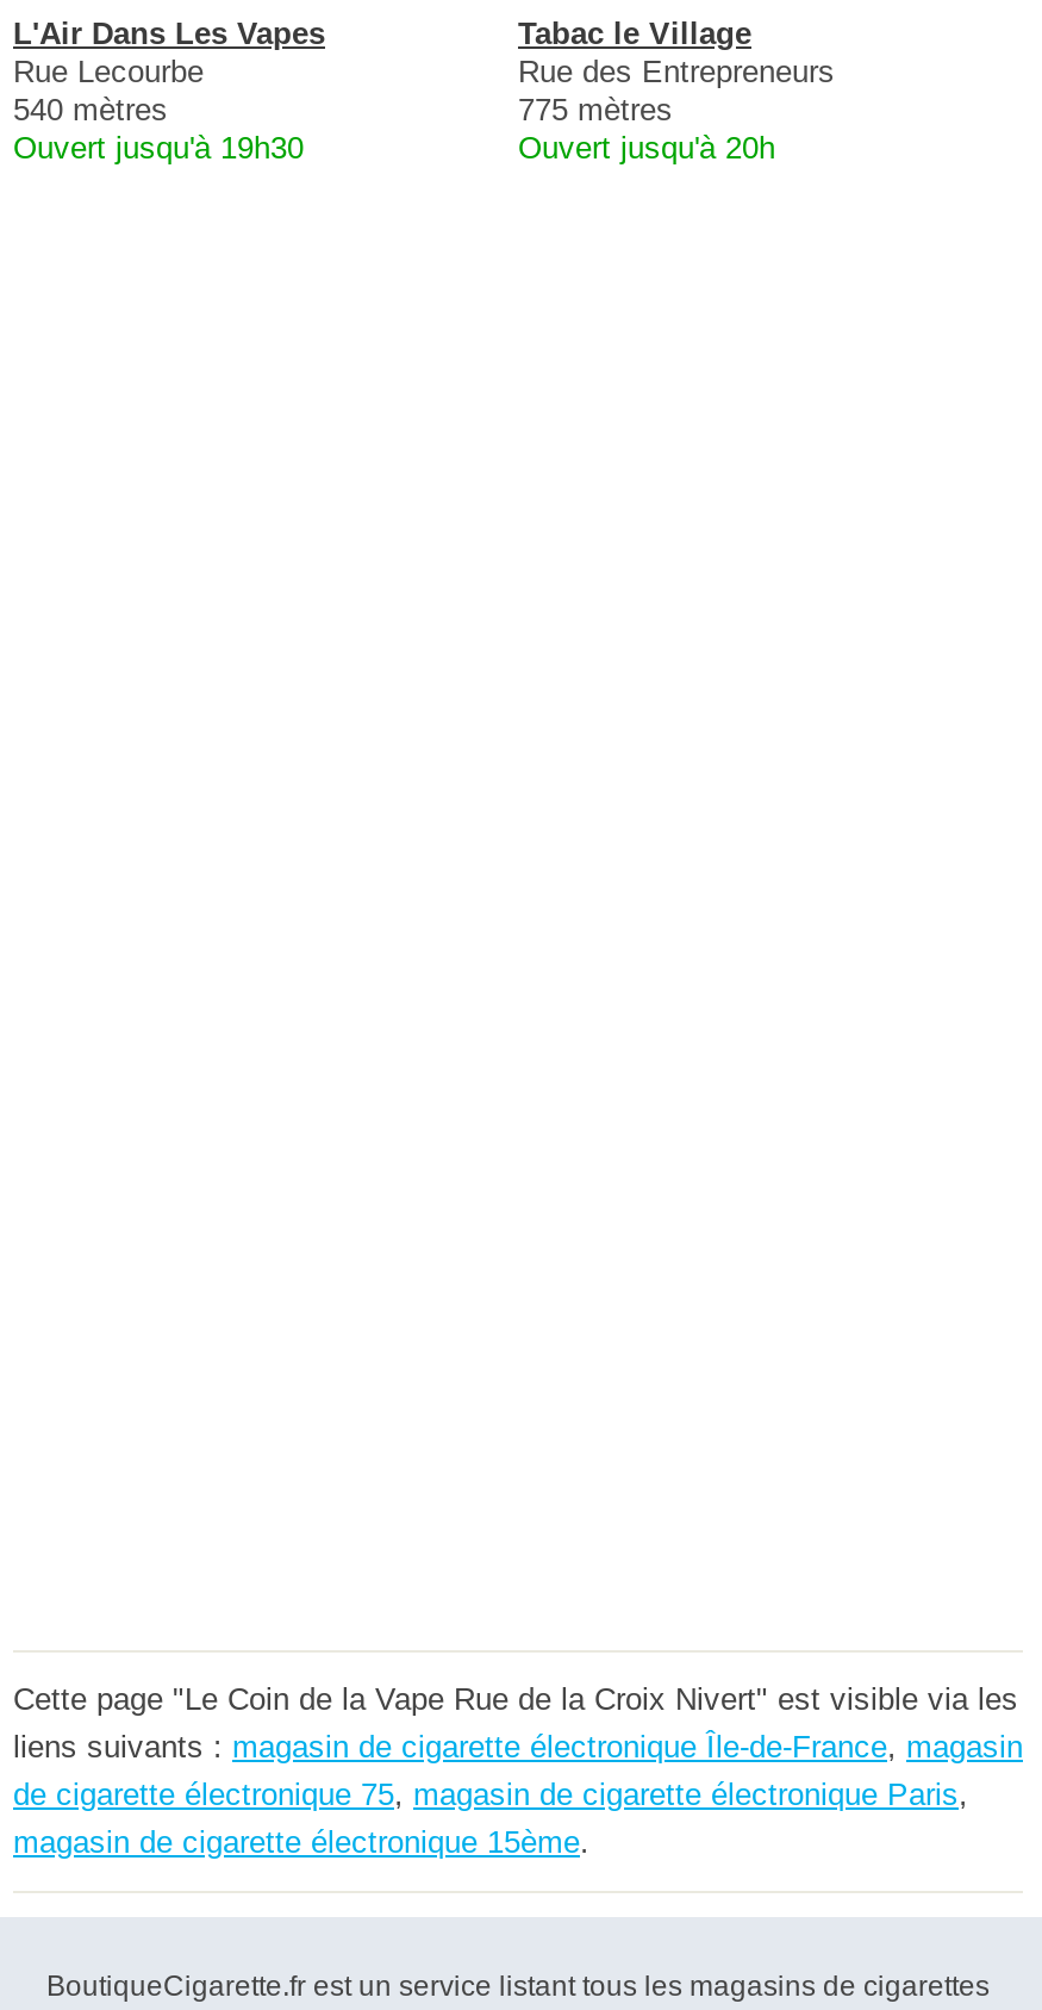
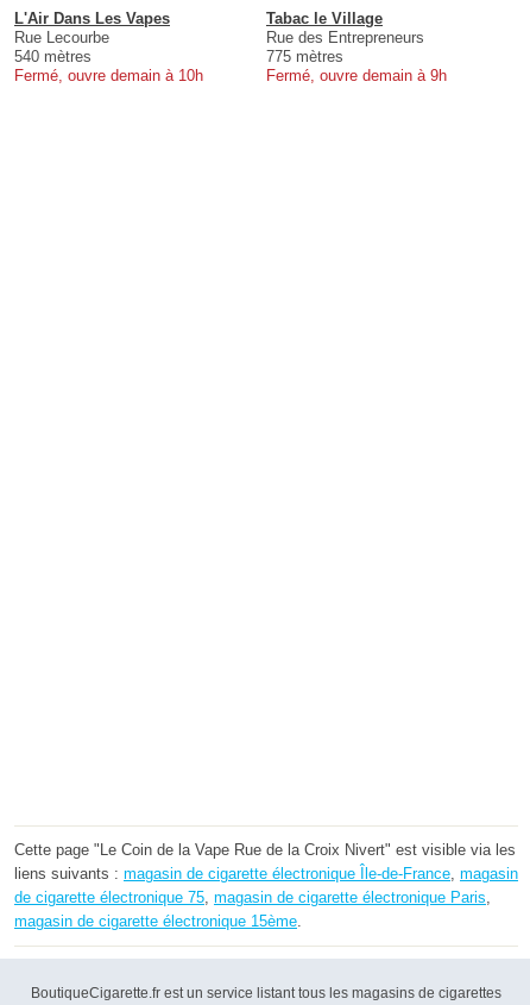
- Ouvert jusqu'à 19h30
+ Fermé, ouvre demain à 10h

- Ouvert jusqu'à 20h
+ Fermé, ouvre demain à 9h
